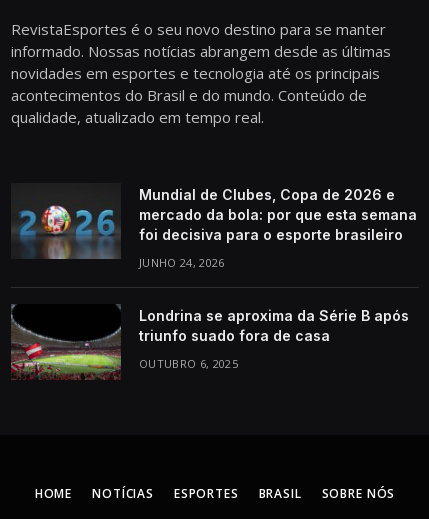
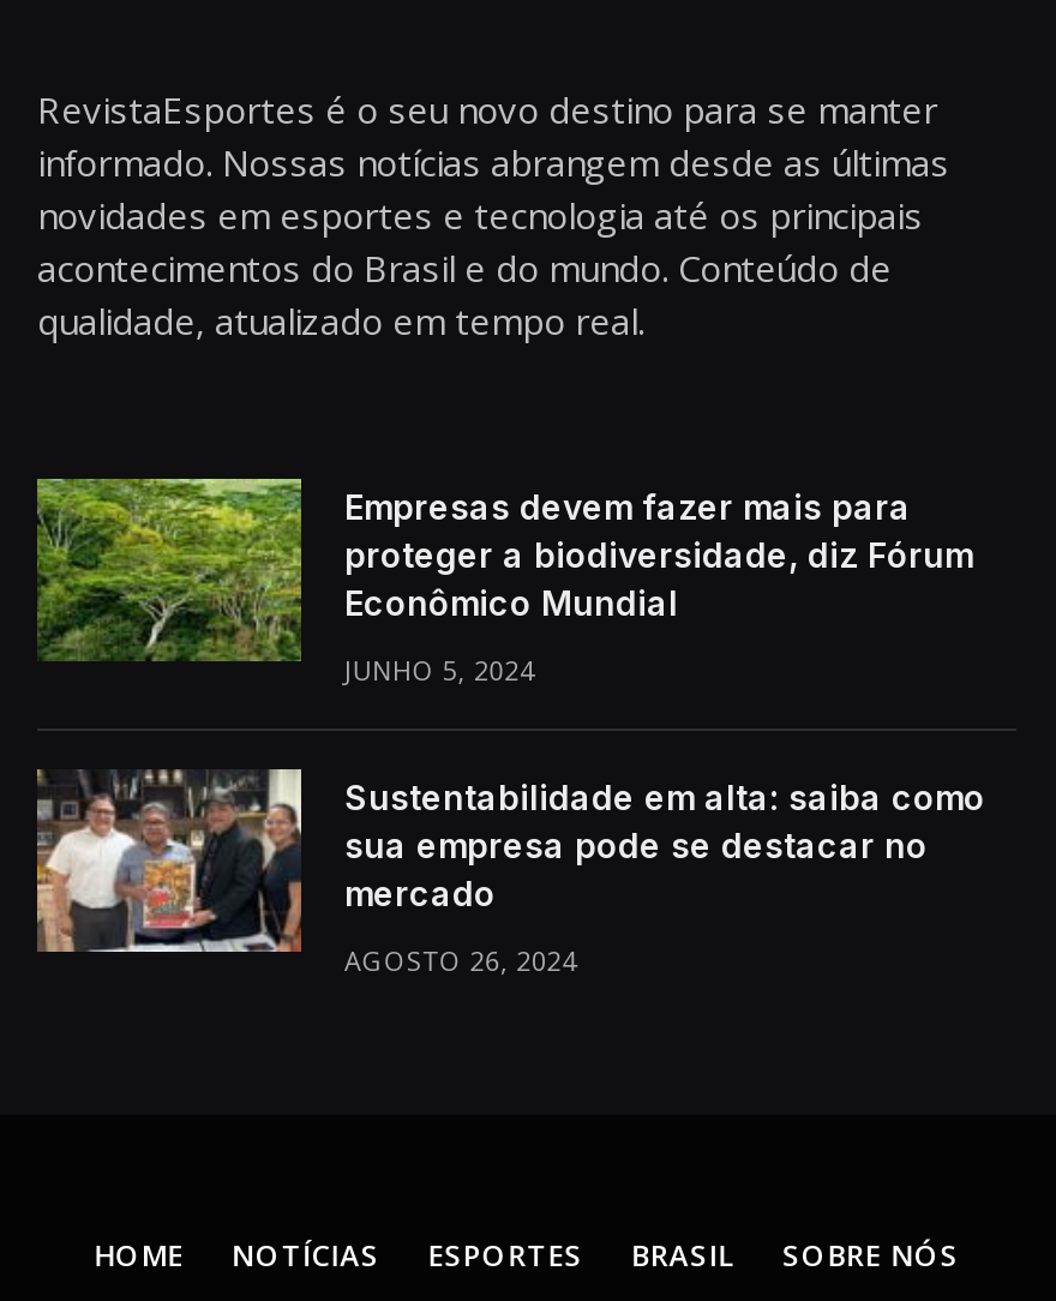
- [image]
- Mundial de Clubes, Copa de 2026 e
- mercado da bola: por que esta semana
- foi decisiva para o esporte brasileiro
+ [image]
+ Empresas devem fazer mais para
+ proteger a biodiversidade, diz Fórum
+ Econômico Mundial

- JUNHO 24, 2026
+ JUNHO 5, 2024

- [image]
- Londrina se aproxima da Série B após
- triunfo suado fora de casa
+ [image]
+ Sustentabilidade em alta: saiba como
+ sua empresa pode se destacar no
+ mercado

- OUTUBRO 6, 2025
+ AGOSTO 26, 2024
